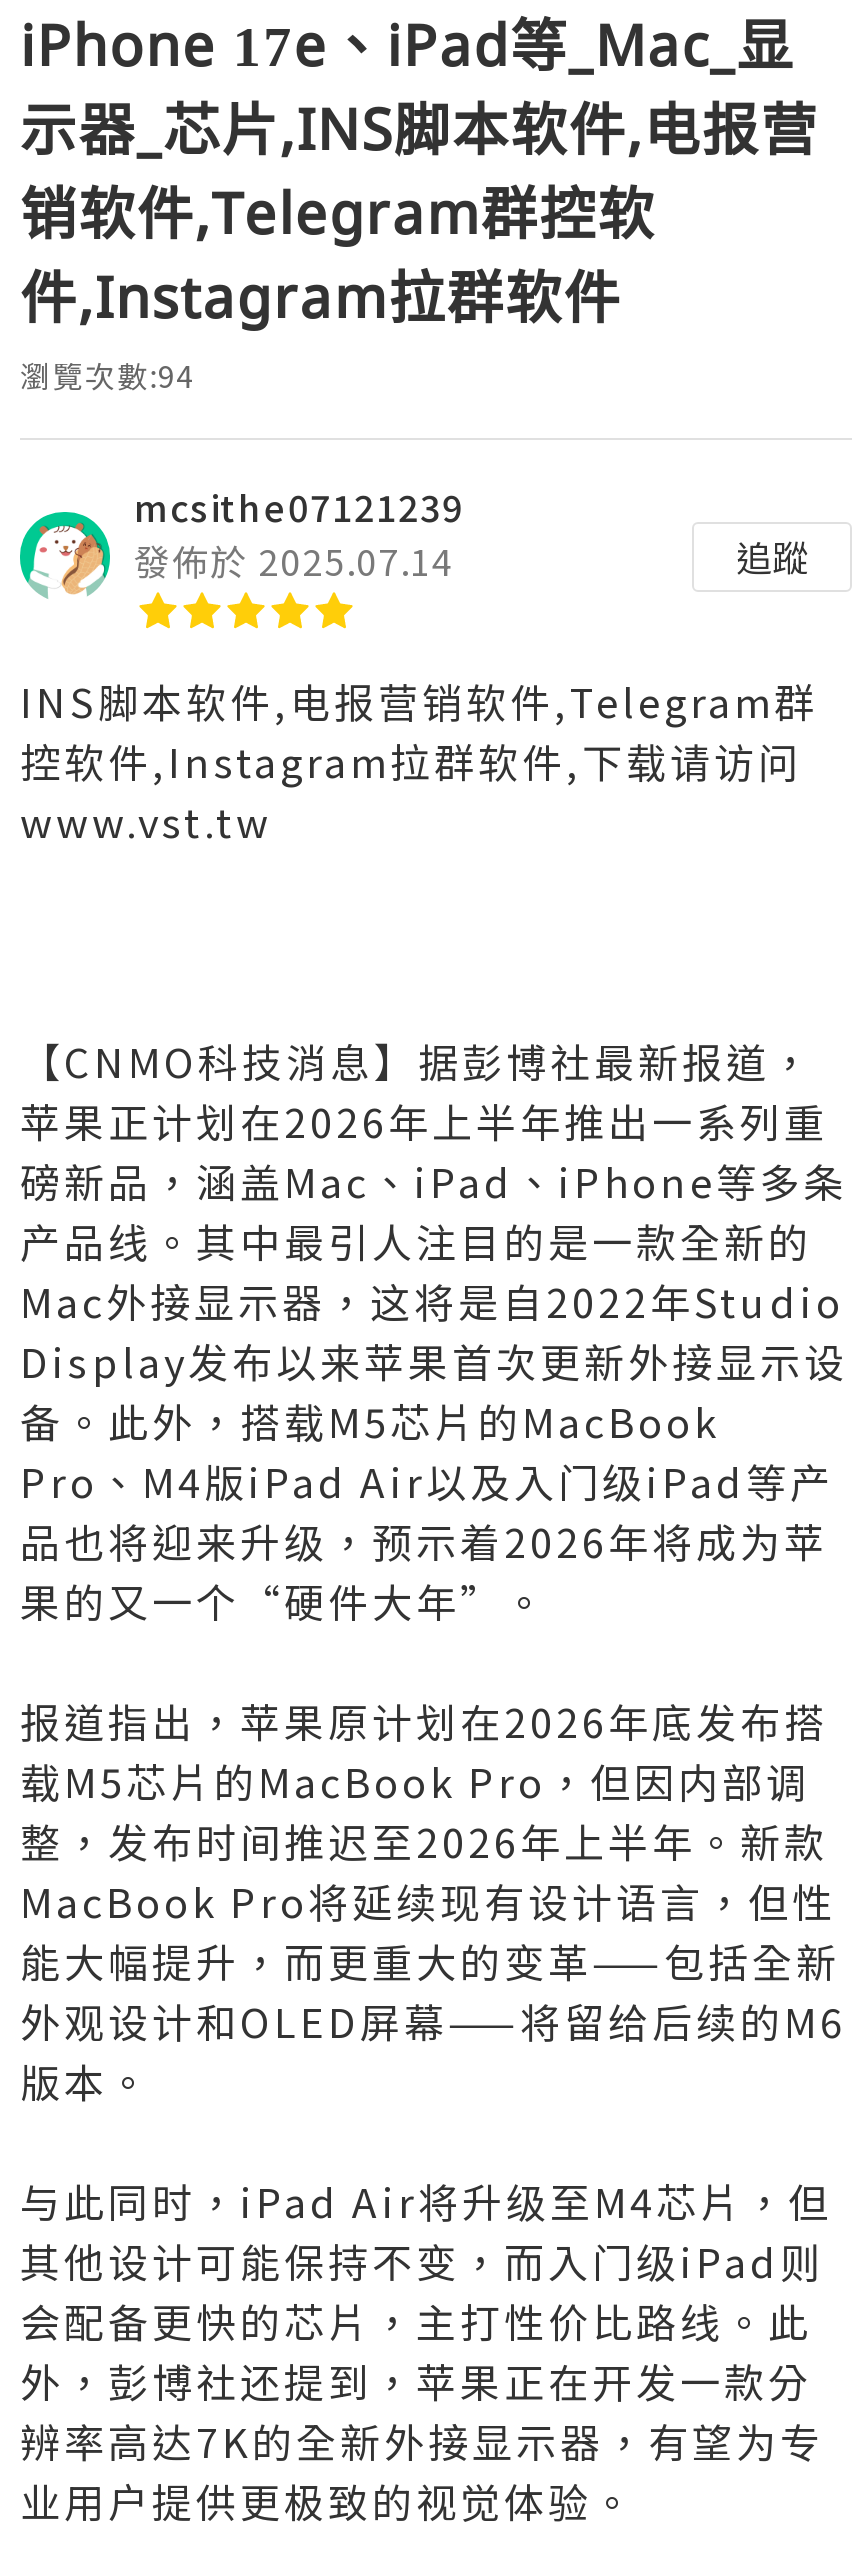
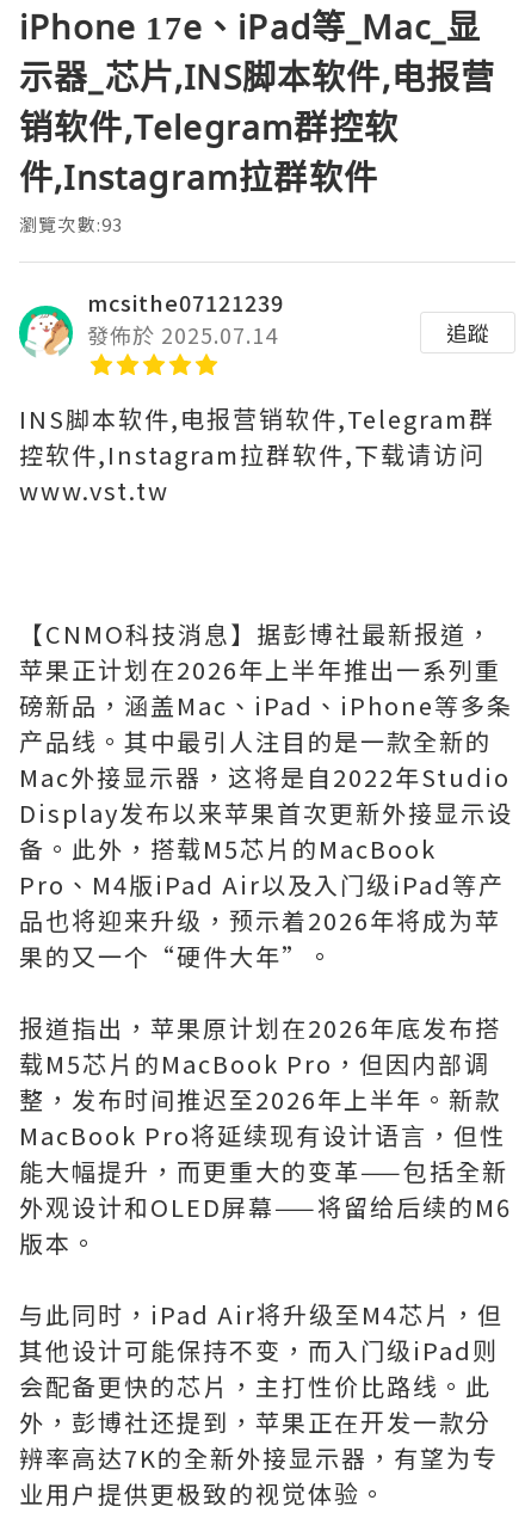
- 瀏覽次數:94
+ 瀏覽次數:93
